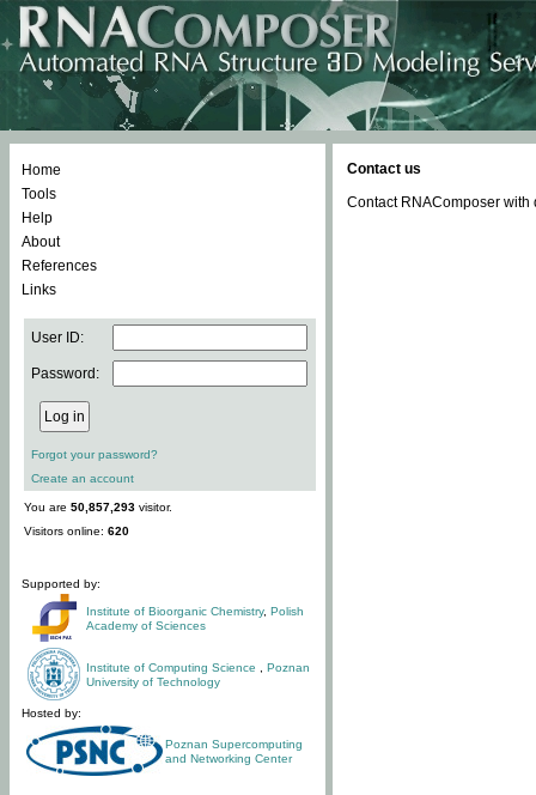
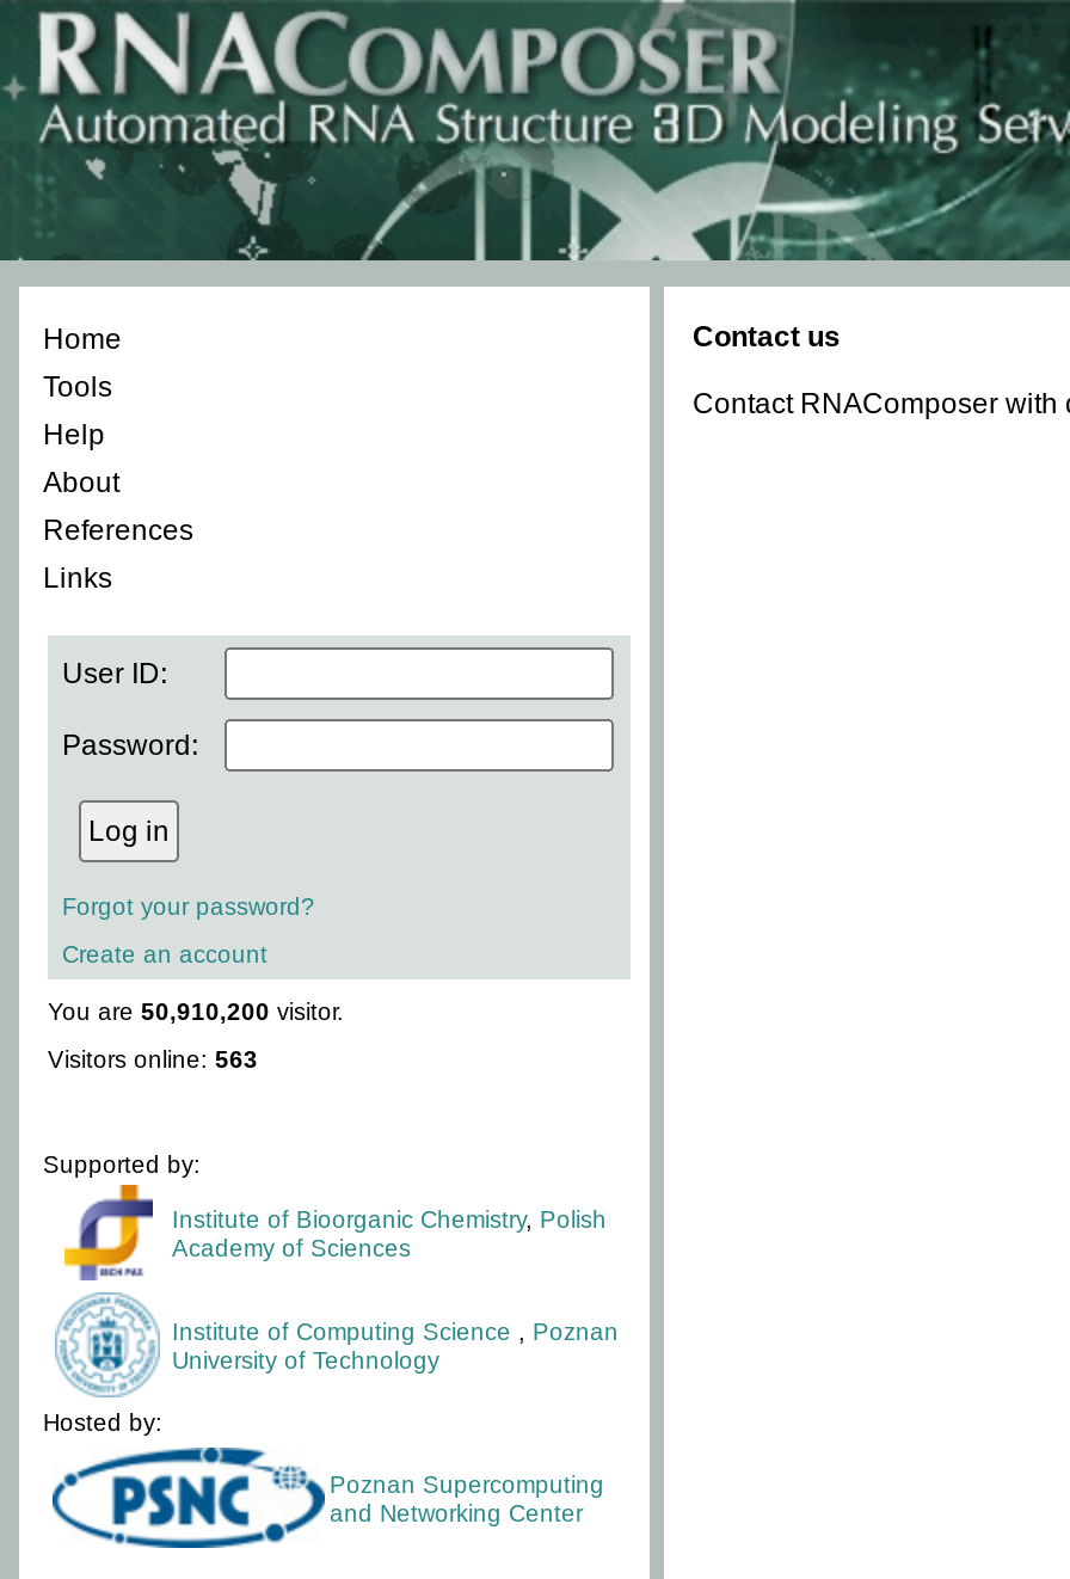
- You are 50,857,293 visitor.
+ You are 50,910,200 visitor.

- Visitors online: 620
+ Visitors online: 563
